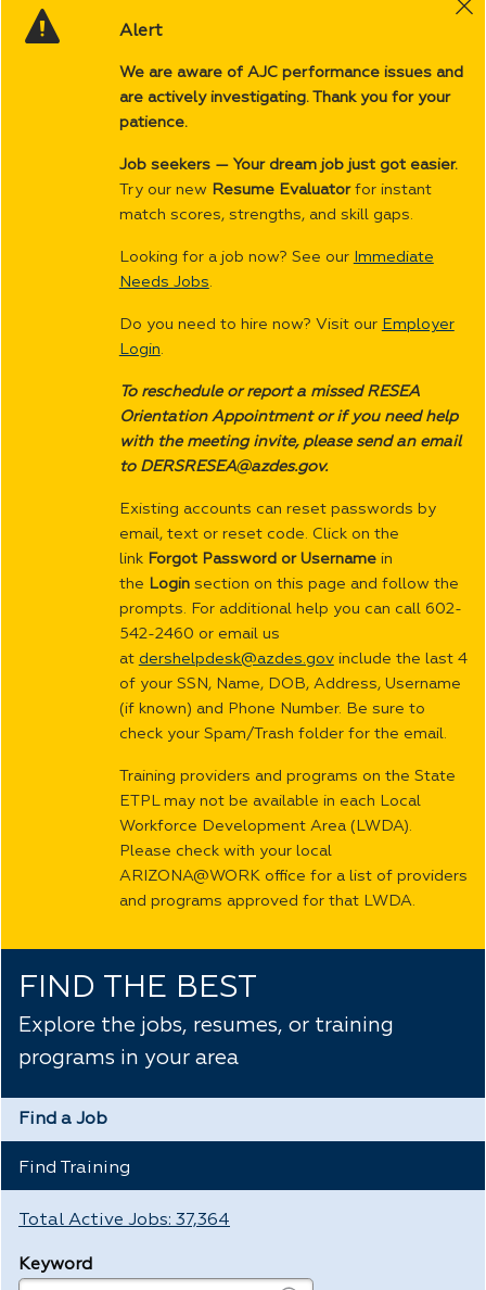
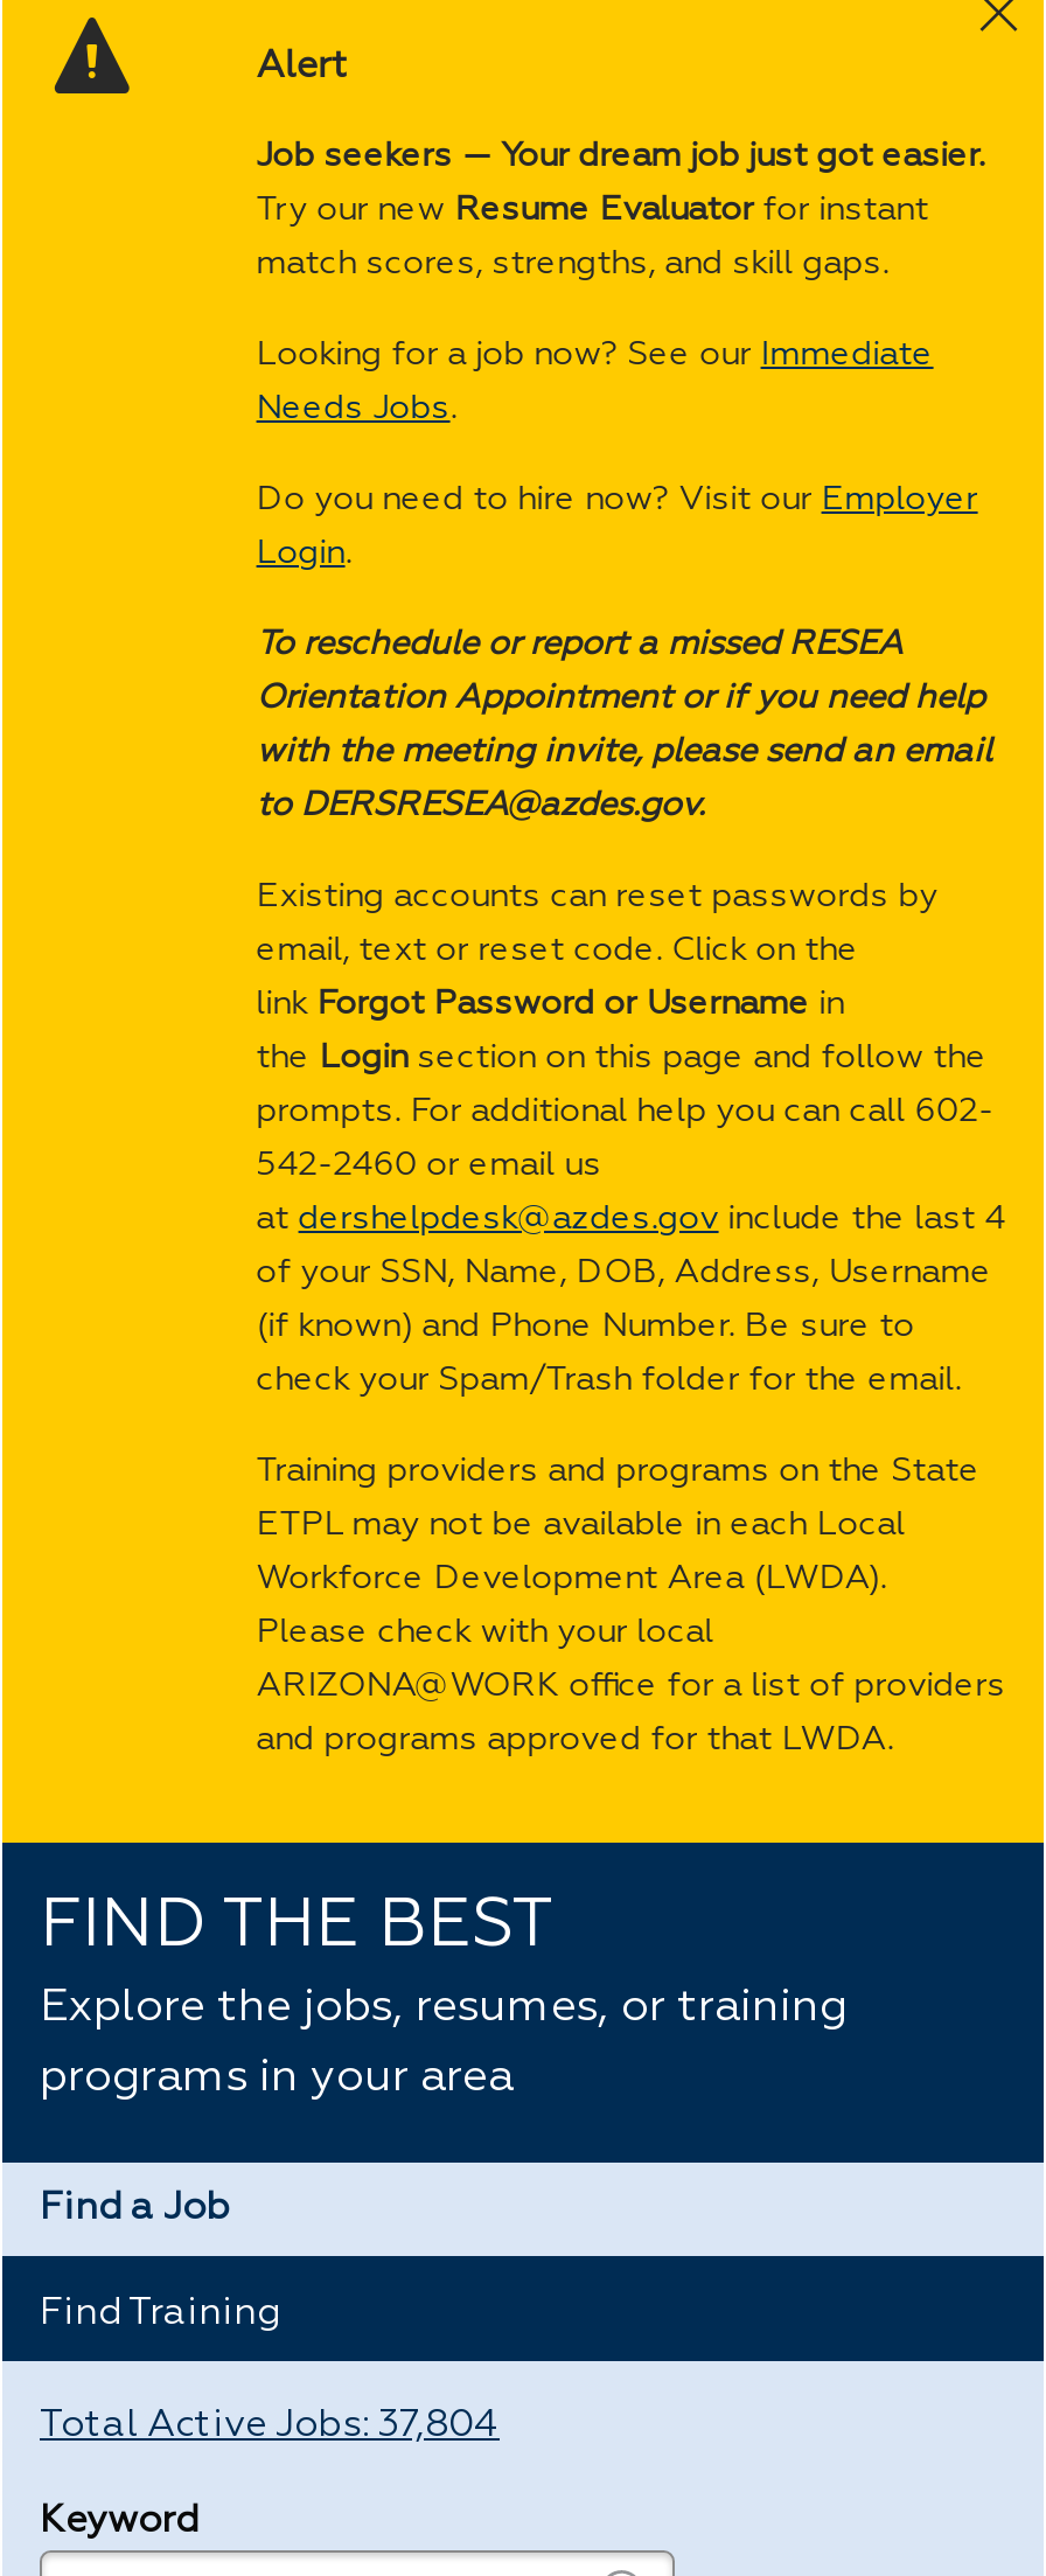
- We are aware of AJC performance issues and
- are actively investigating. Thank you for your
- patience.

- Total Active Jobs: 37,364
+ Total Active Jobs: 37,804
